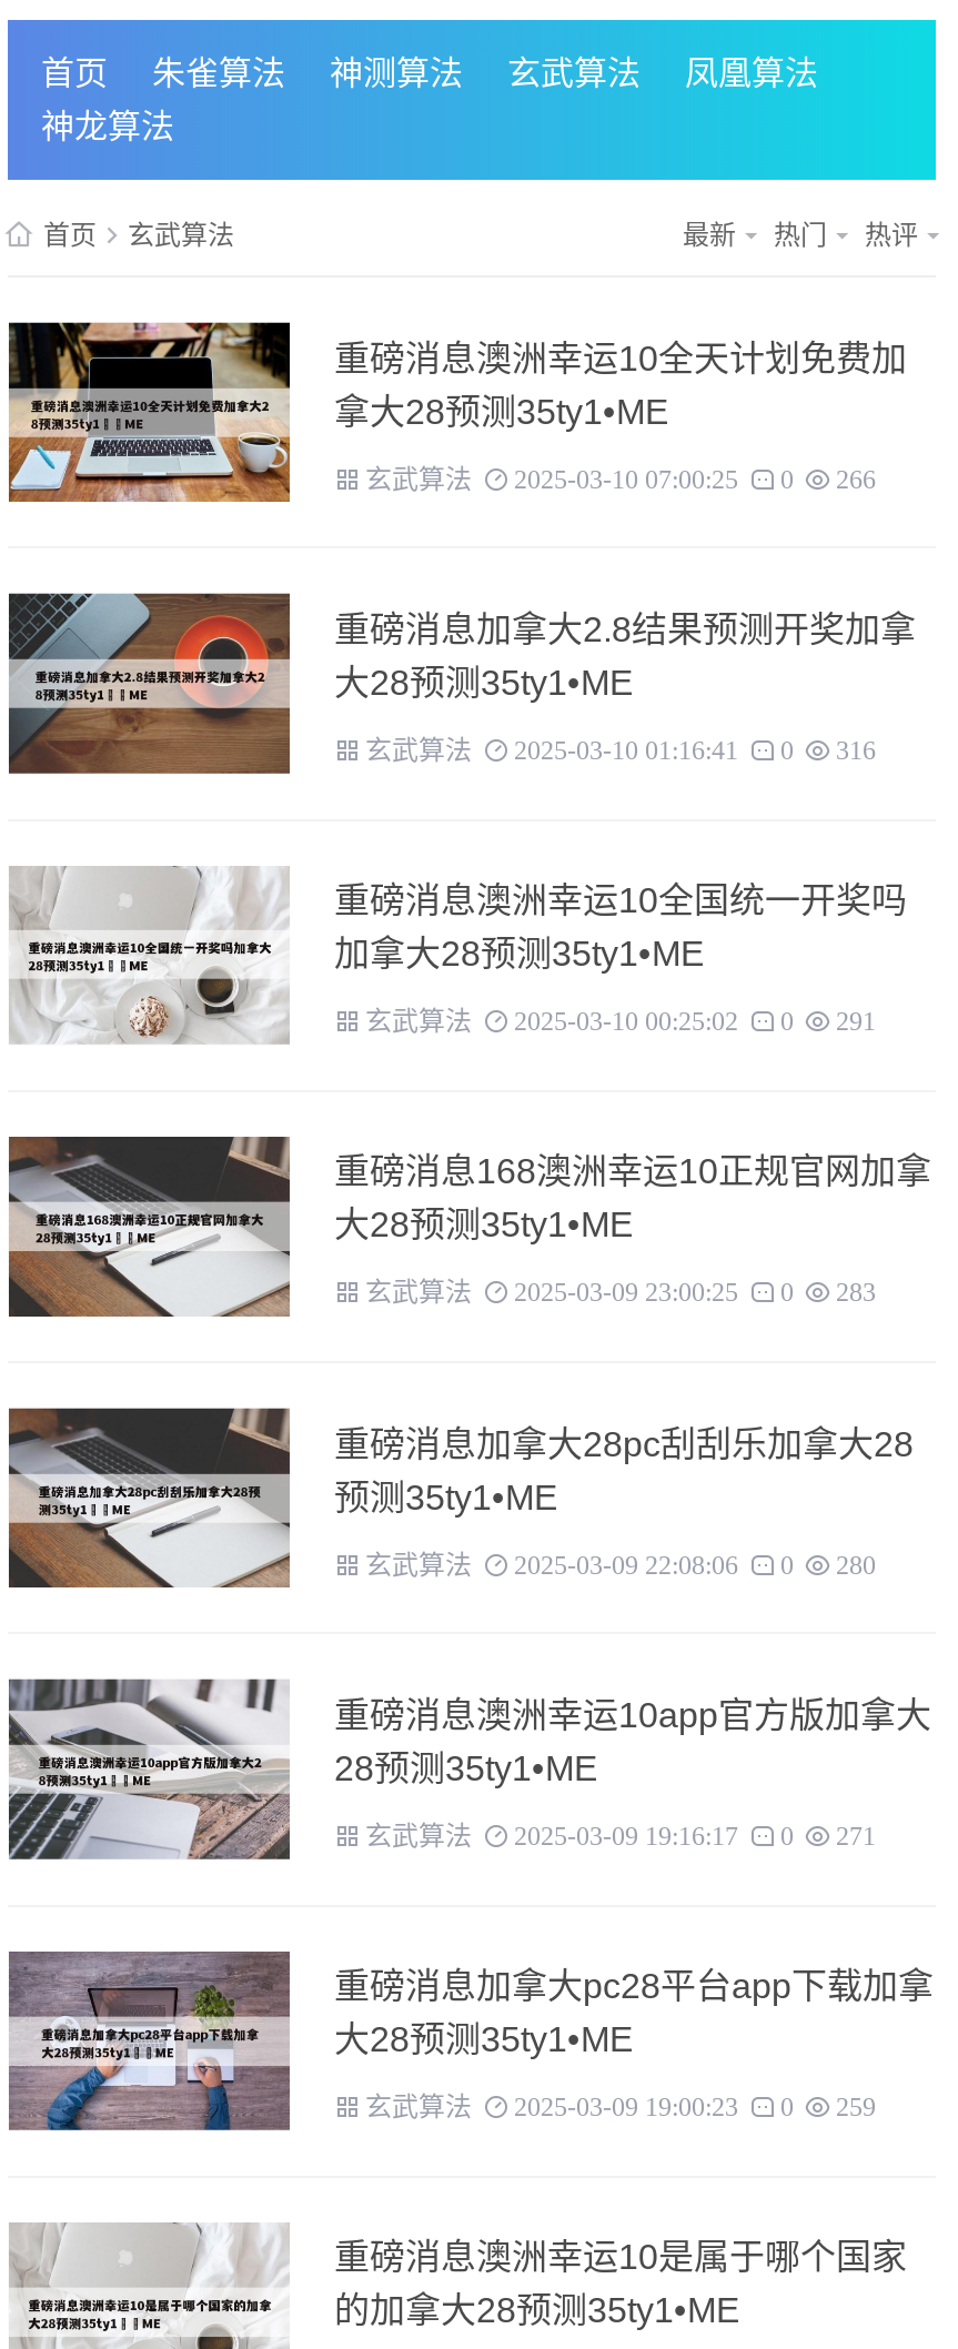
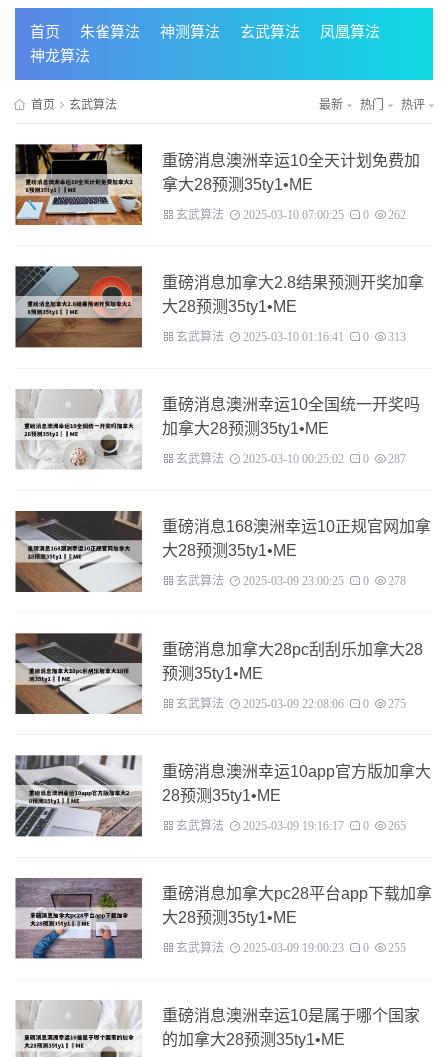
- 玄武算法 2025-03-10 07:00:25 0 266
+ 玄武算法 2025-03-10 07:00:25 0 262

- 玄武算法 2025-03-10 01:16:41 0 316
+ 玄武算法 2025-03-10 01:16:41 0 313

- 玄武算法 2025-03-10 00:25:02 0 291
+ 玄武算法 2025-03-10 00:25:02 0 287

- 玄武算法 2025-03-09 23:00:25 0 283
+ 玄武算法 2025-03-09 23:00:25 0 278

- 玄武算法 2025-03-09 22:08:06 0 280
+ 玄武算法 2025-03-09 22:08:06 0 275

- 玄武算法 2025-03-09 19:16:17 0 271
+ 玄武算法 2025-03-09 19:16:17 0 265

- 玄武算法 2025-03-09 19:00:23 0 259
+ 玄武算法 2025-03-09 19:00:23 0 255
